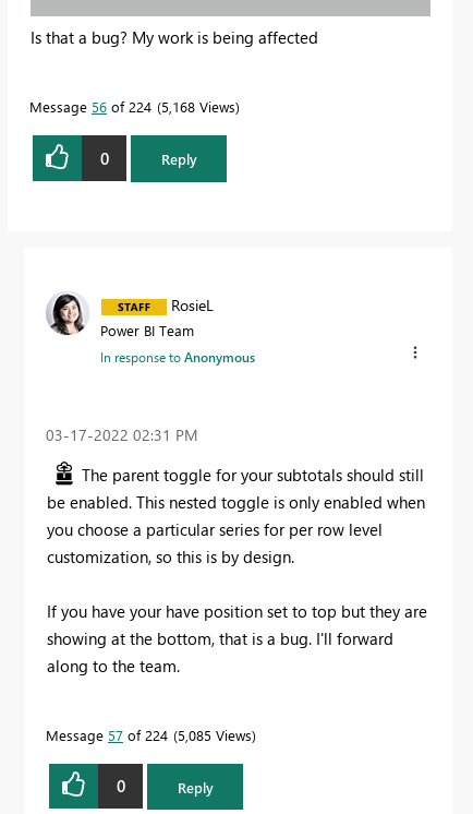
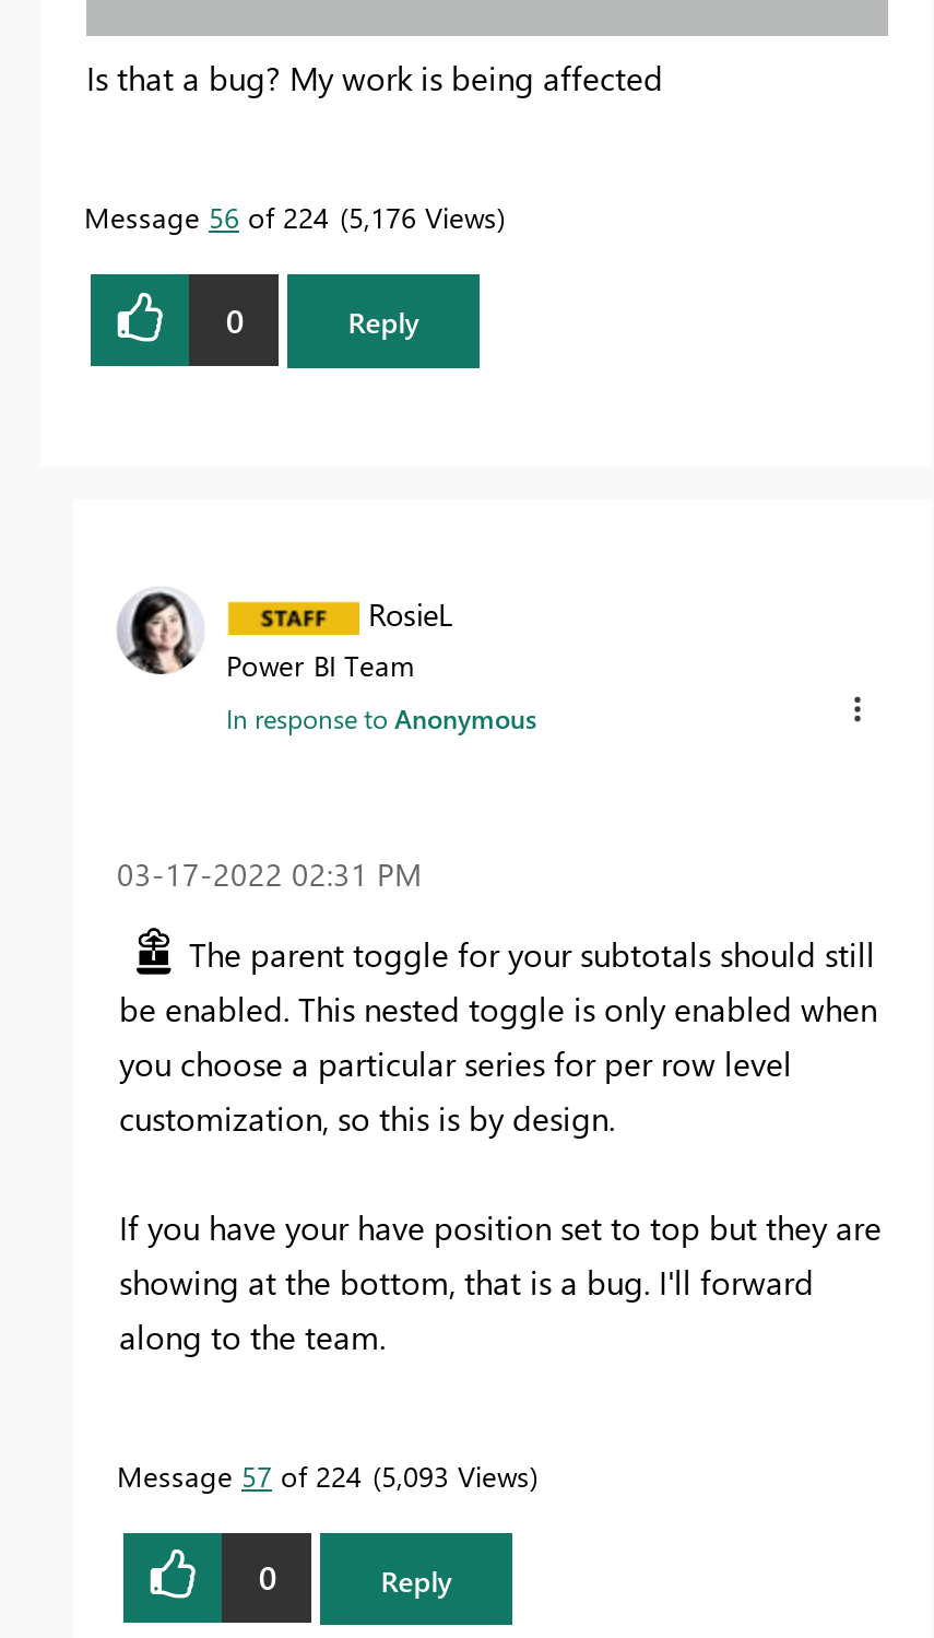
- Message 56 of 224 5,168 Views
+ Message 56 of 224 5,176 Views

- Message 57 of 224 5,085 Views
+ Message 57 of 224 5,093 Views
